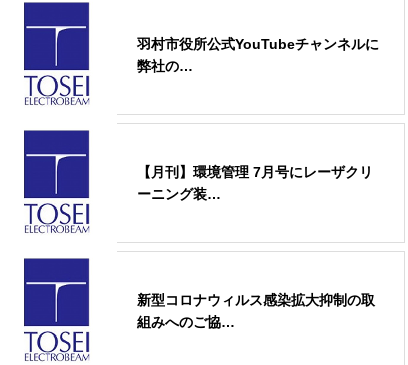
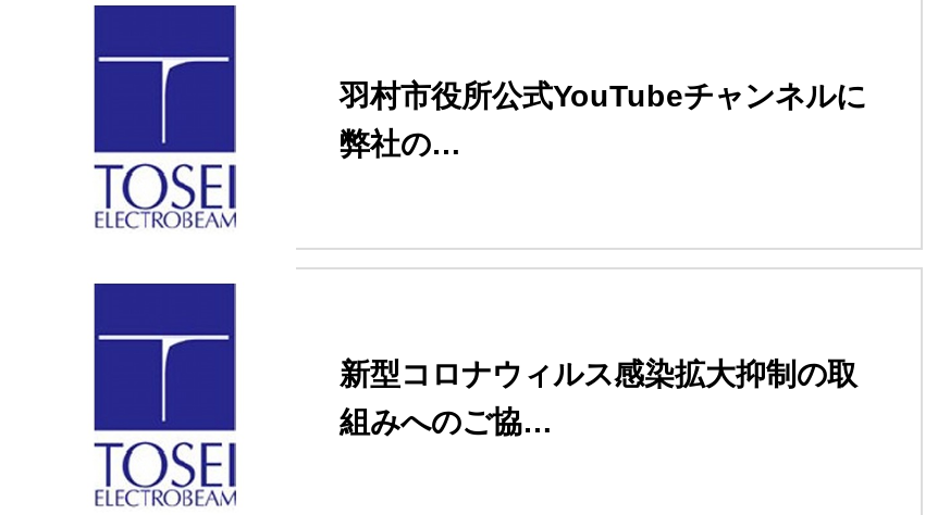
- 【月刊】環境管理 7月号にレーザクリ
- ーニング装…
